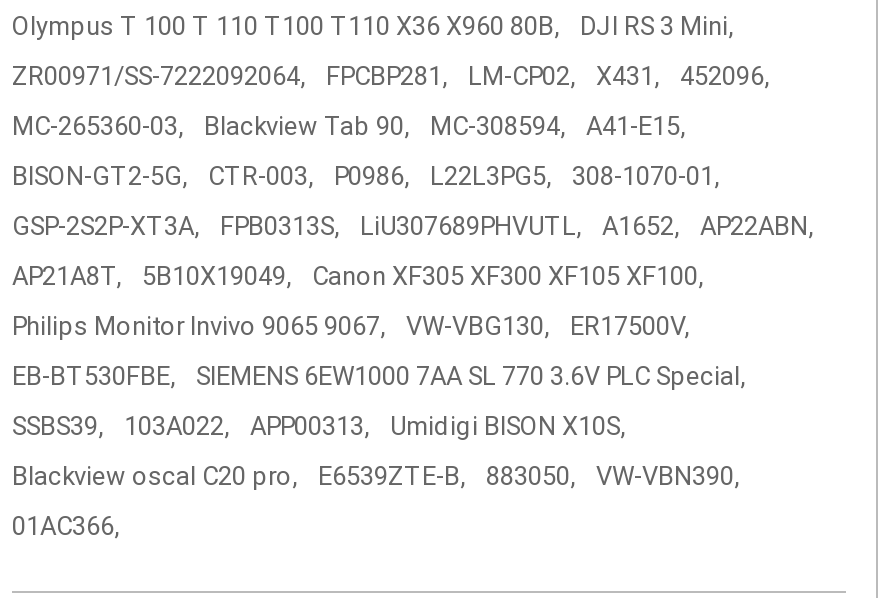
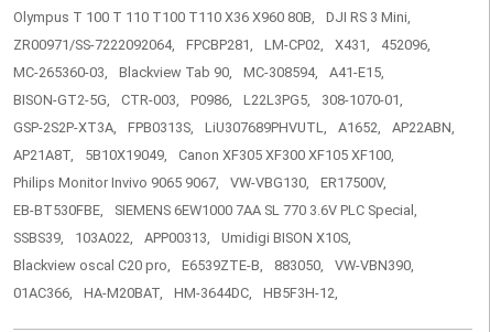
+ HA-M20BAT,
+ HM-3644DC,
+ HB5F3H-12,
